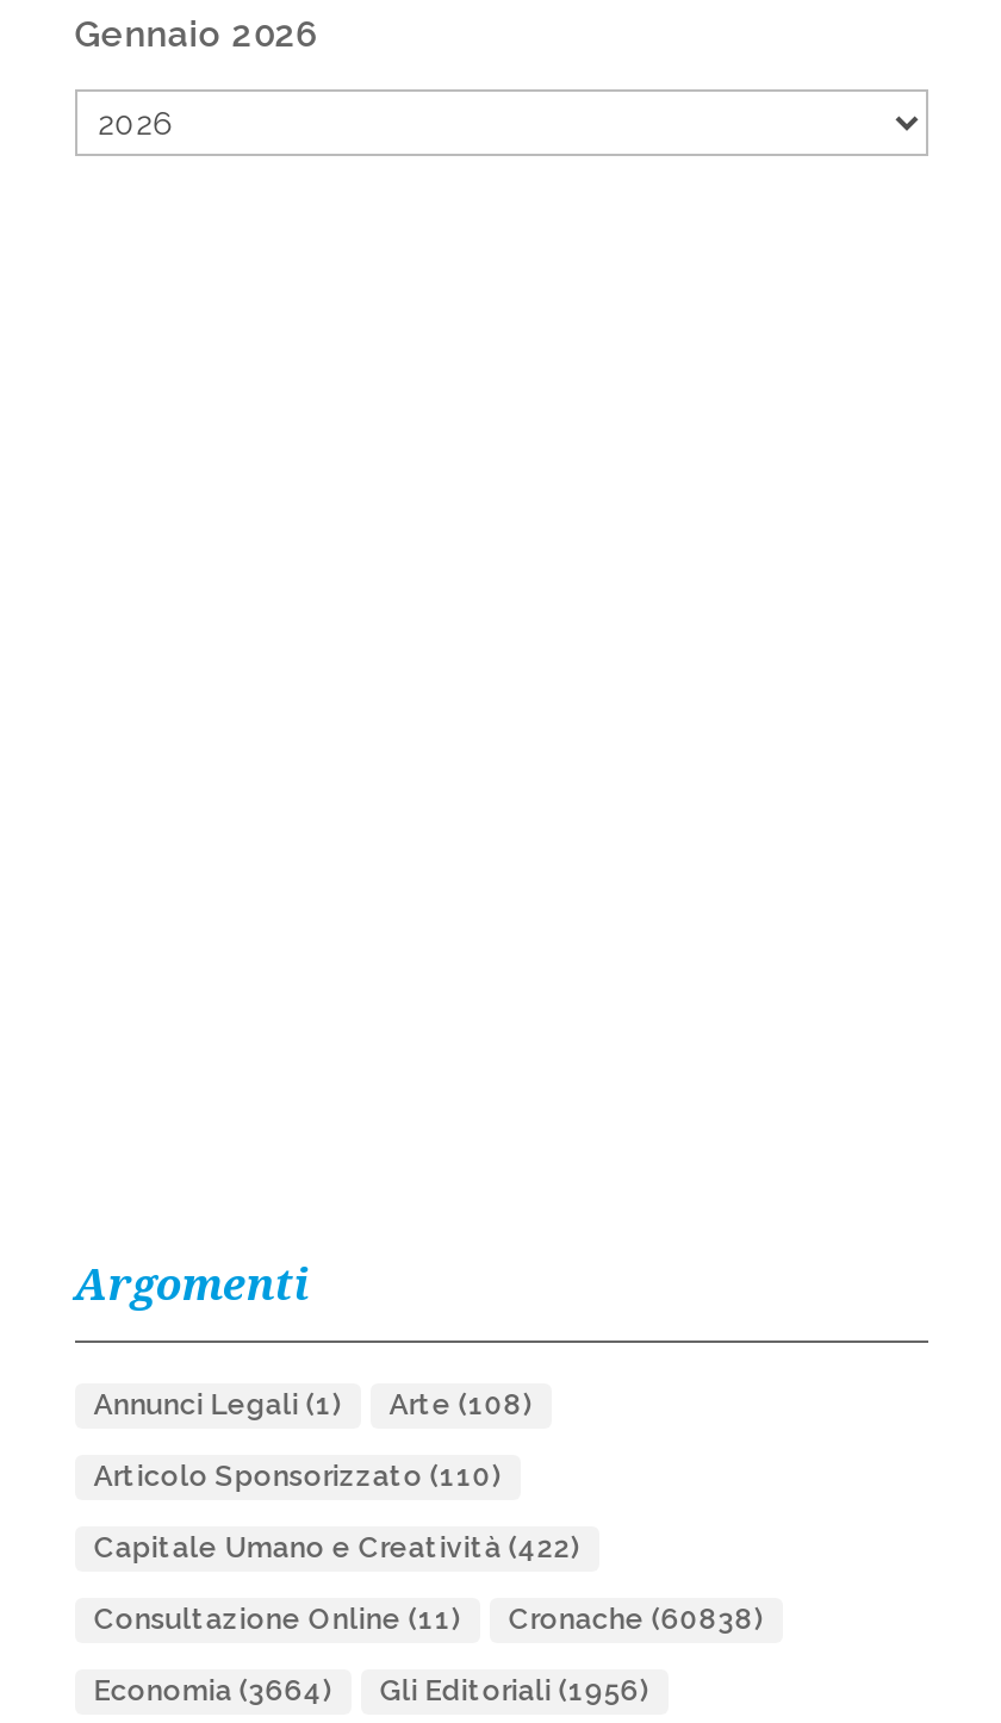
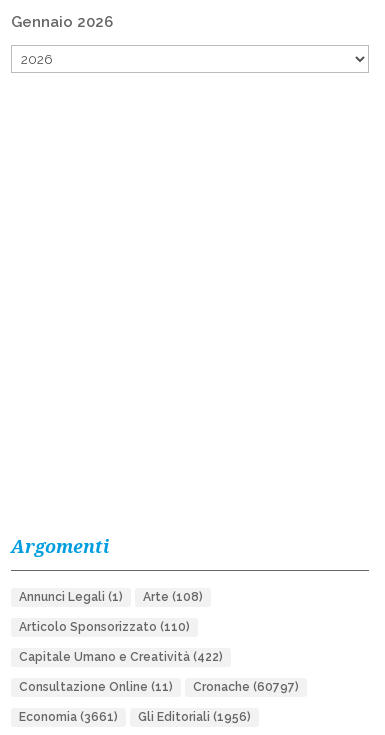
- Consultazione Online (11) Cronache (60838)
+ Consultazione Online (11) Cronache (60797)

- Economia (3664) Gli Editoriali (1956)
+ Economia (3661) Gli Editoriali (1956)
